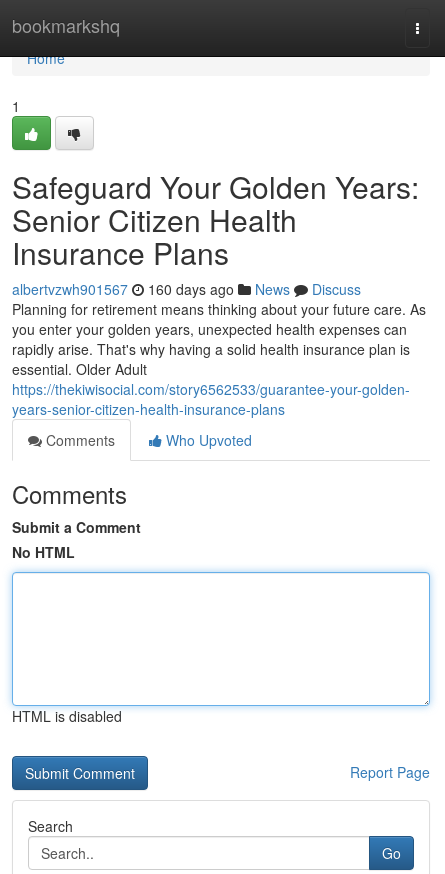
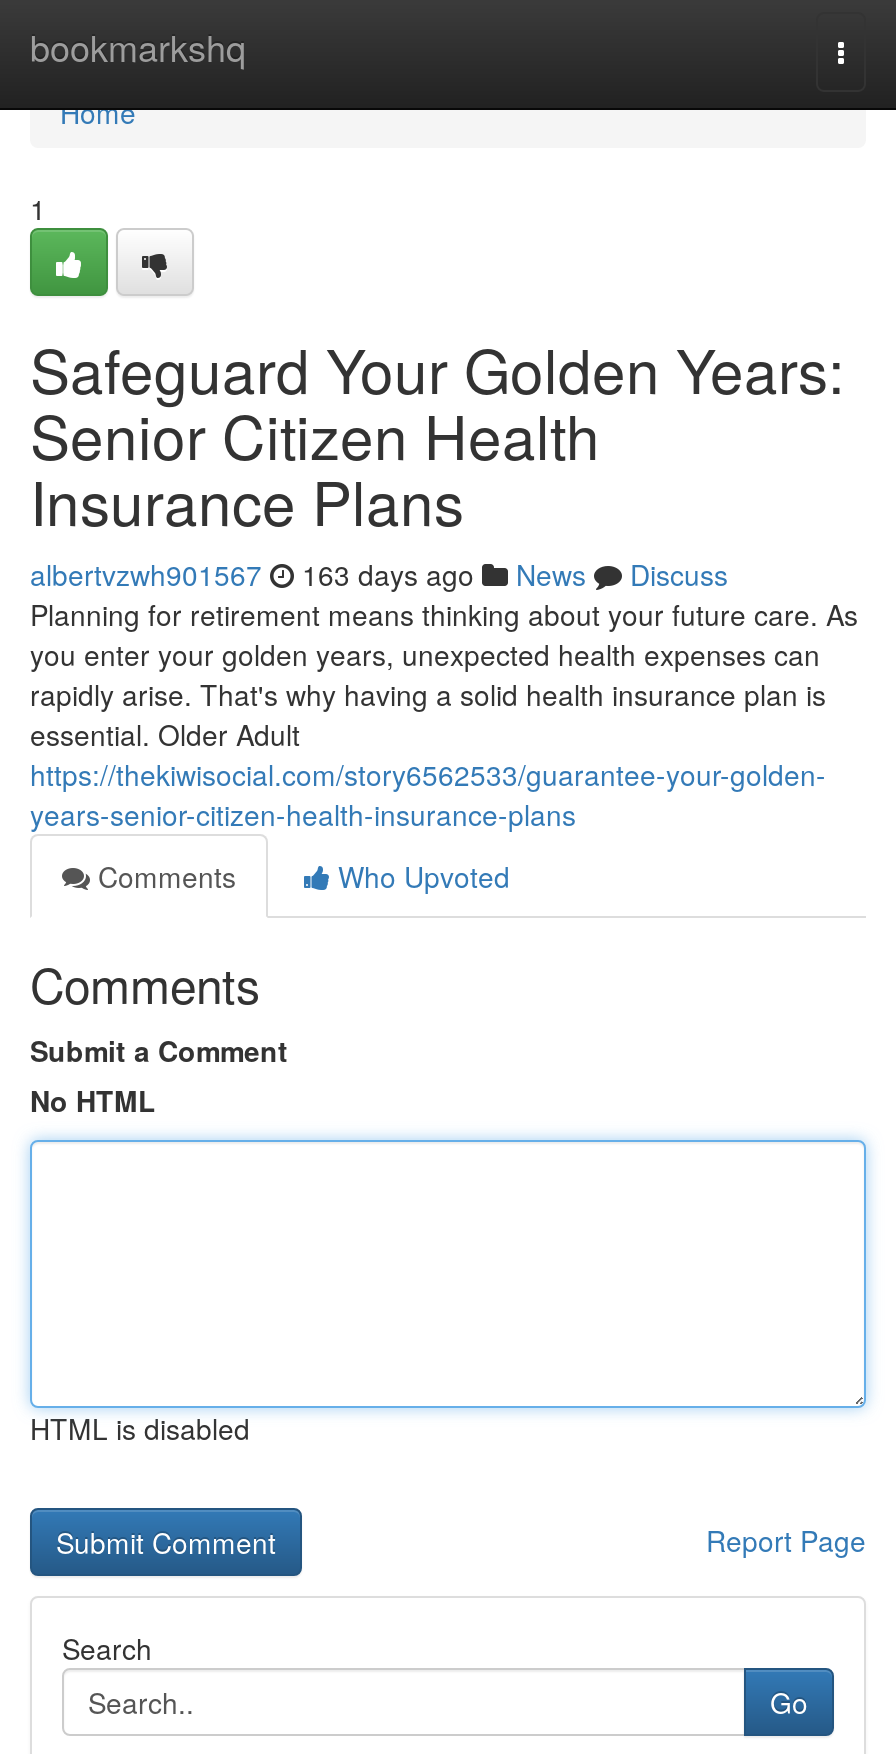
- albertvzwh901567 160 days ago News Discuss
+ albertvzwh901567 163 days ago News Discuss
